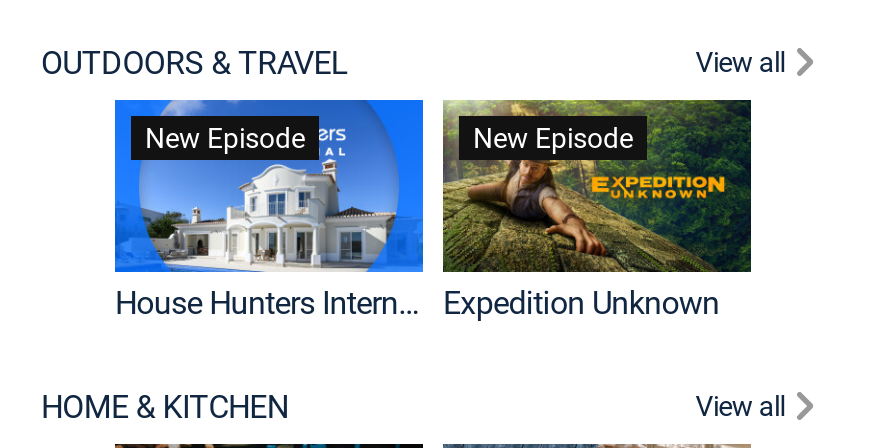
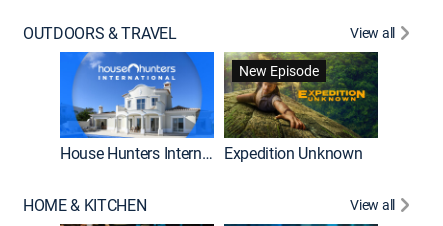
- New Episode
